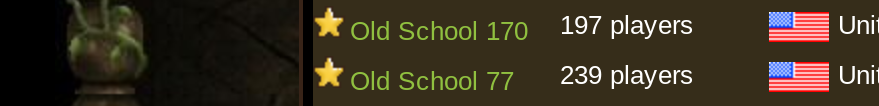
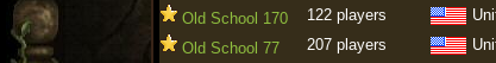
- Old School 170 197 players
+ Old School 170 122 players

- Old School 77 239 players
+ Old School 77 207 players
